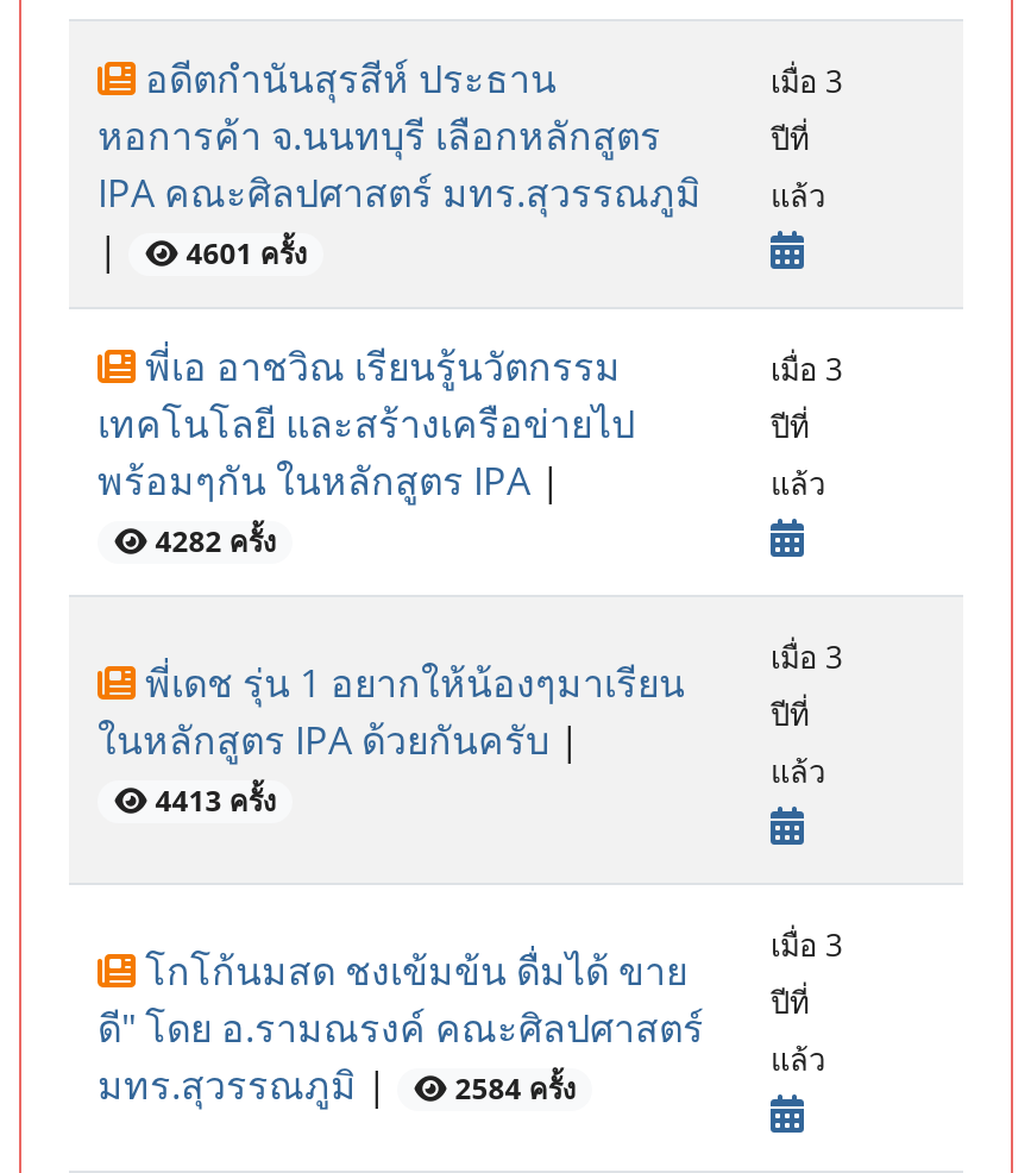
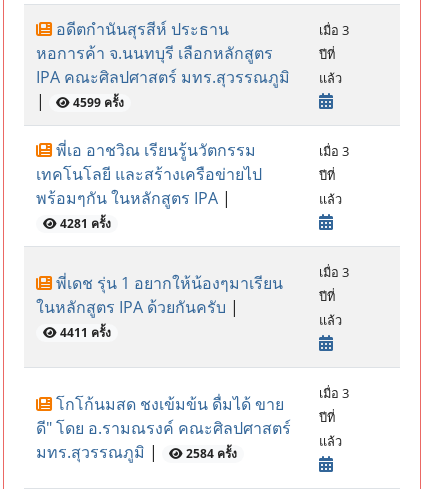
- 4601 ครั้ง
+ 4599 ครั้ง

- 4282 ครั้ง
+ 4281 ครั้ง

- 4413 ครั้ง
+ 4411 ครั้ง
